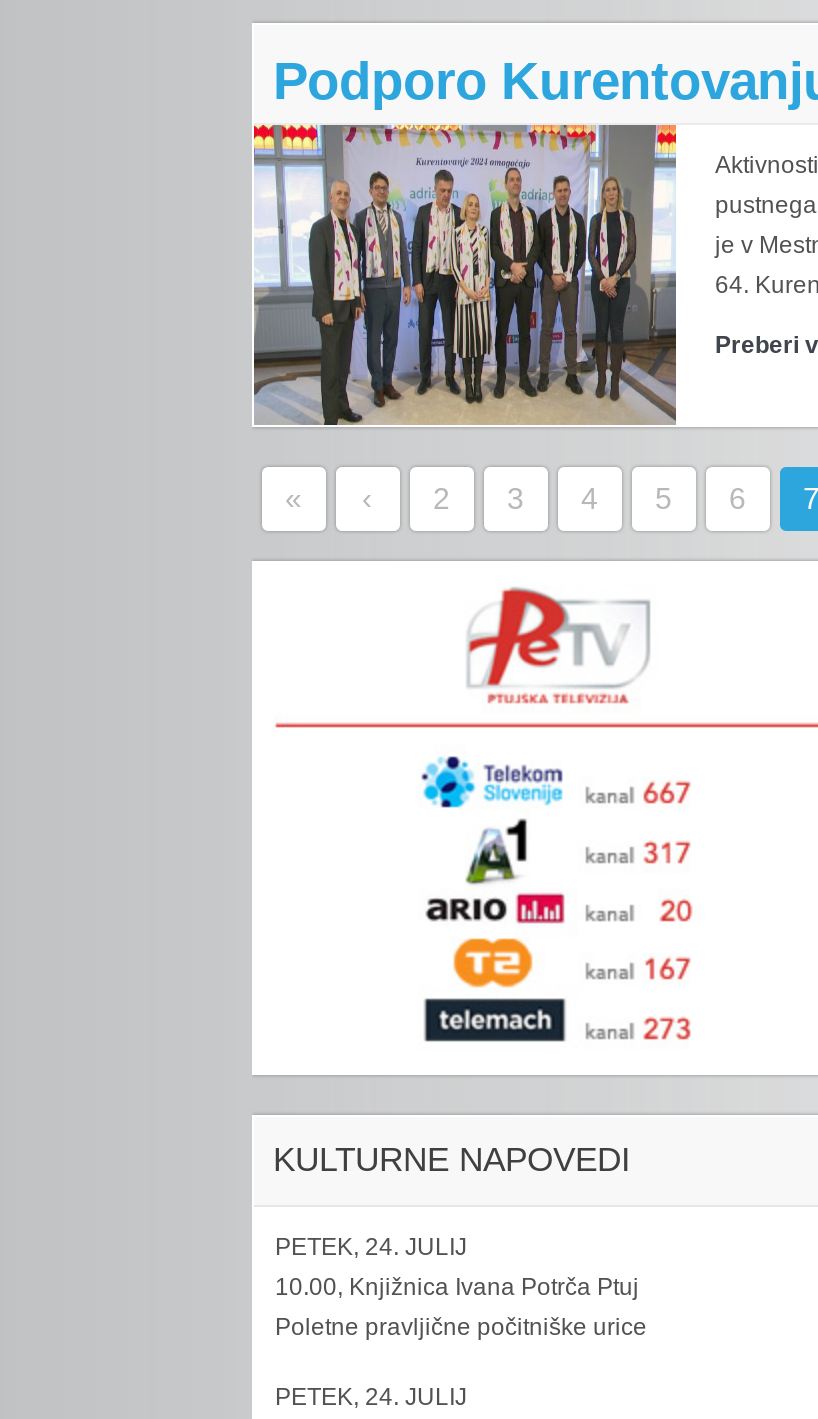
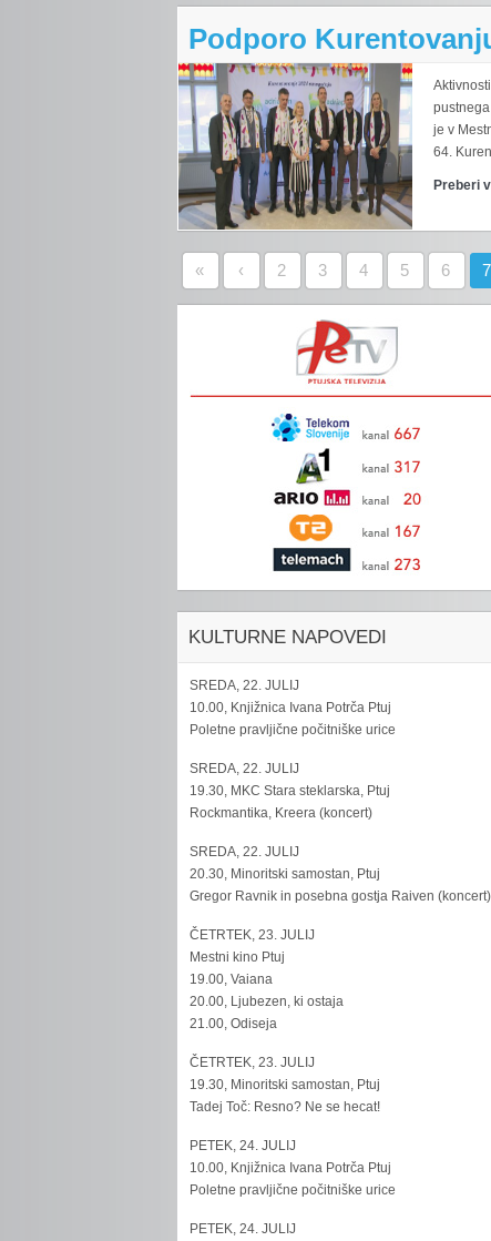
+ SREDA, 22. JULIJ
+ 10.00, Knjižnica Ivana Potrča Ptuj
+ Poletne pravljične počitniške urice
+ SREDA, 22. JULIJ
+ 19.30, MKC Stara steklarska, Ptuj
+ Rockmantika, Kreera (koncert)
+ SREDA, 22. JULIJ
+ 20.30, Minoritski samostan, Ptuj
+ Gregor Ravnik in posebna gostja Raiven (koncert)
+ ČETRTEK, 23. JULIJ
+ Mestni kino Ptuj
+ 19.00, Vaiana
+ 20.00, Ljubezen, ki ostaja
+ 21.00, Odiseja
+ ČETRTEK, 23. JULIJ
+ 19.30, Minoritski samostan, Ptuj
+ Tadej Toč: Resno? Ne se hecat!
